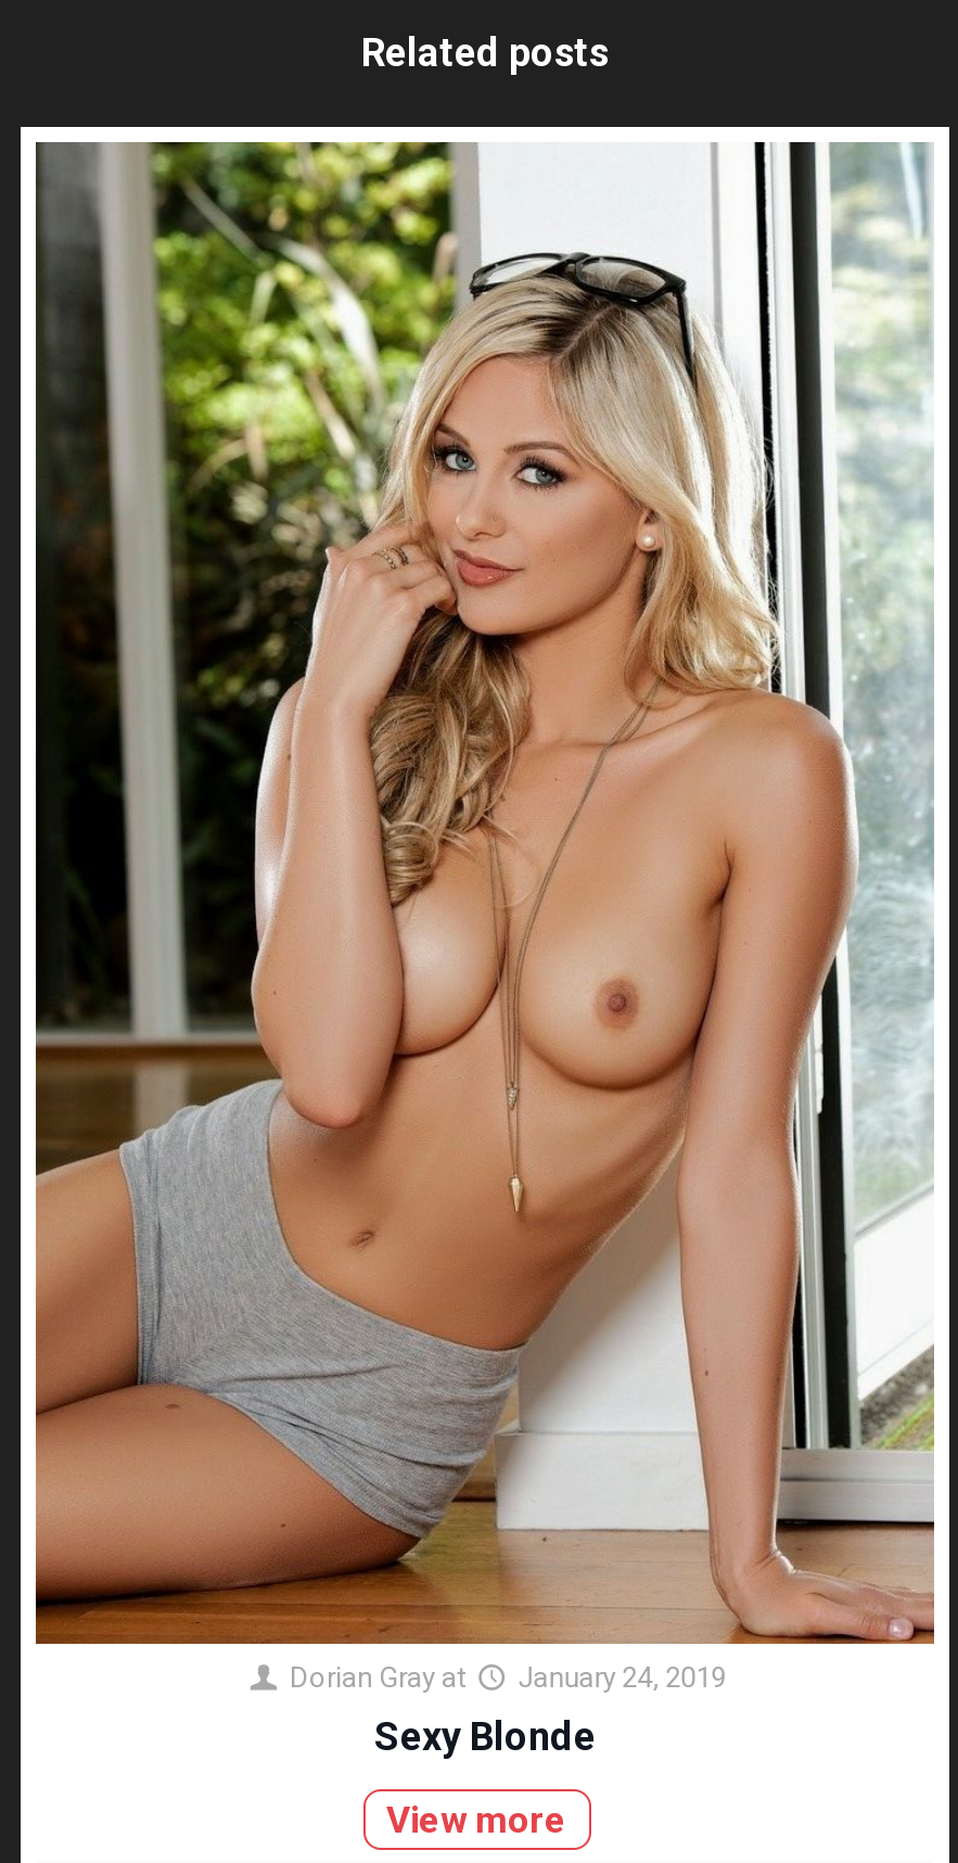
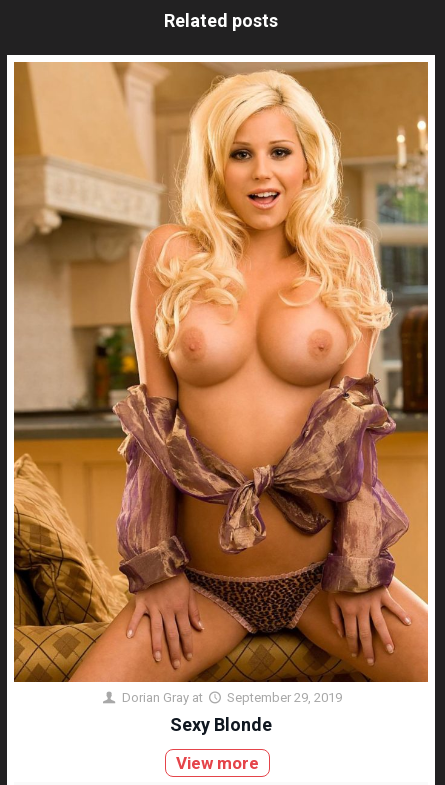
- [image]
- Dorian Gray at January 24, 2019
+ [image]
+ Dorian Gray at September 29, 2019
